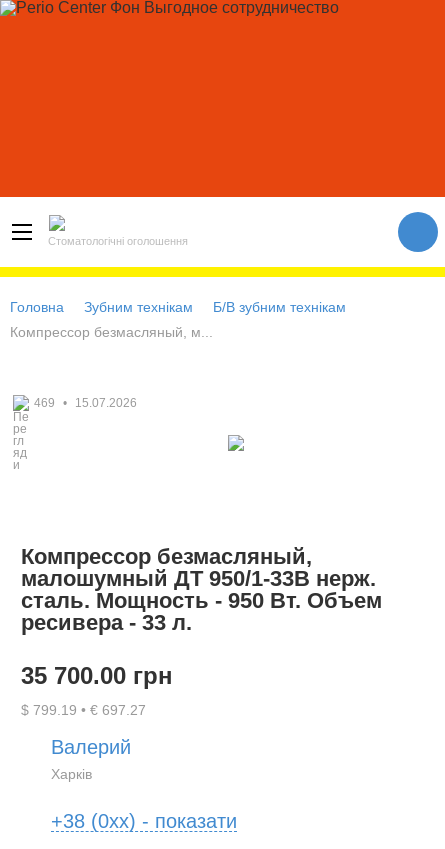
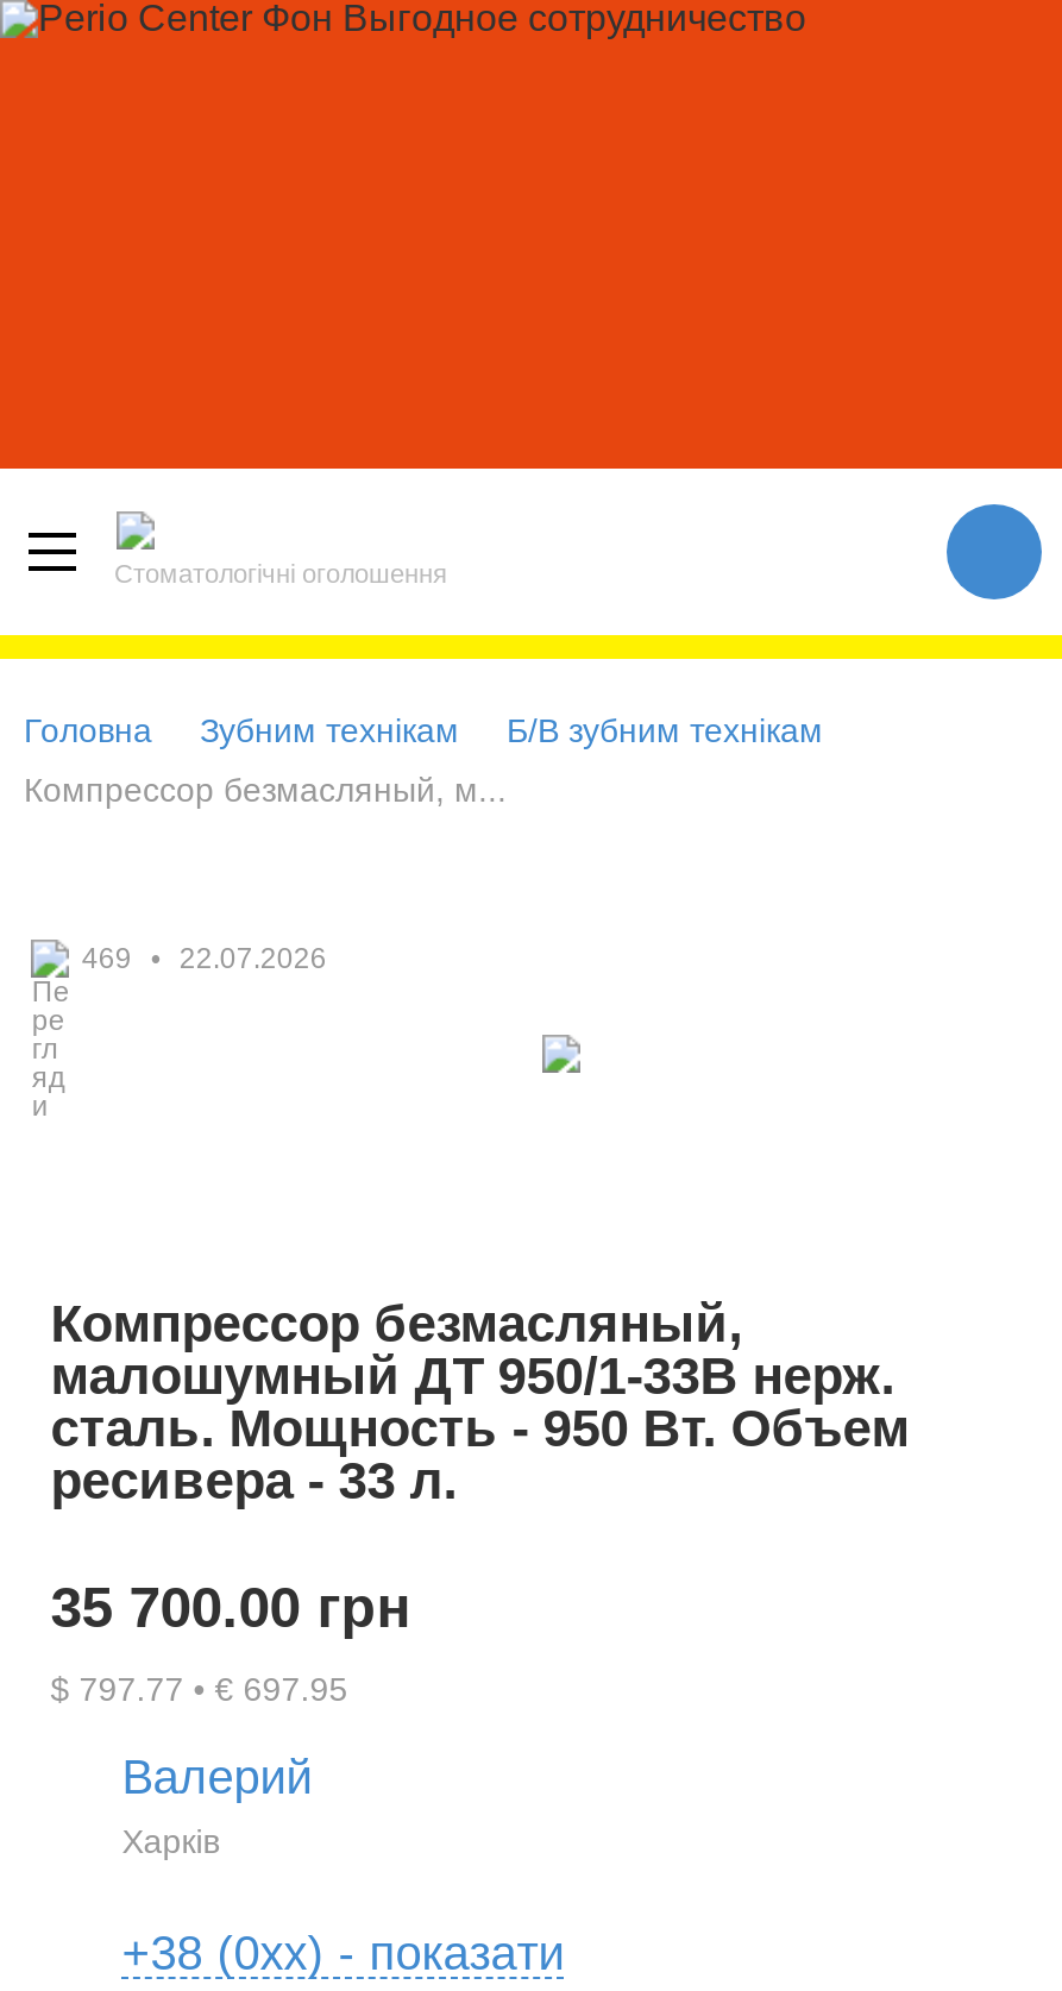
- 469 • 15.07.2026
+ 469 • 22.07.2026

- $ 799.19 • € 697.27
+ $ 797.77 • € 697.95
